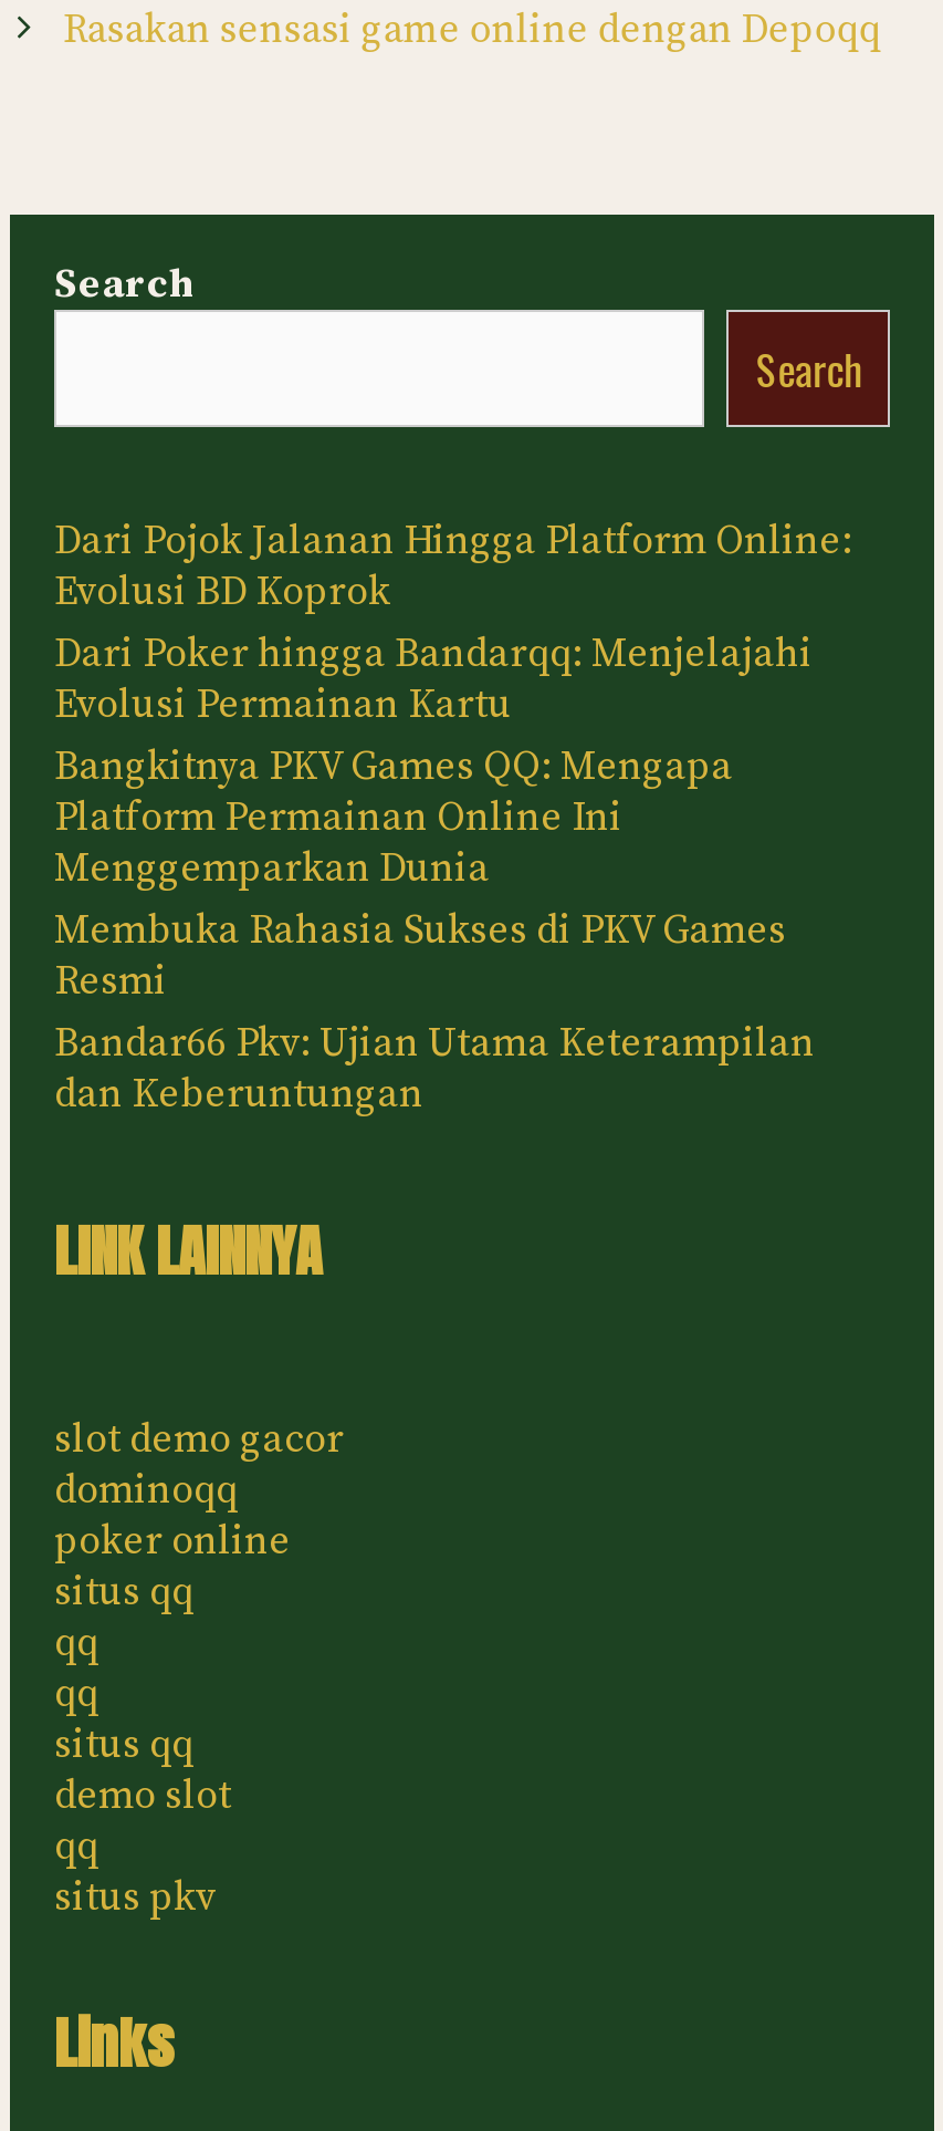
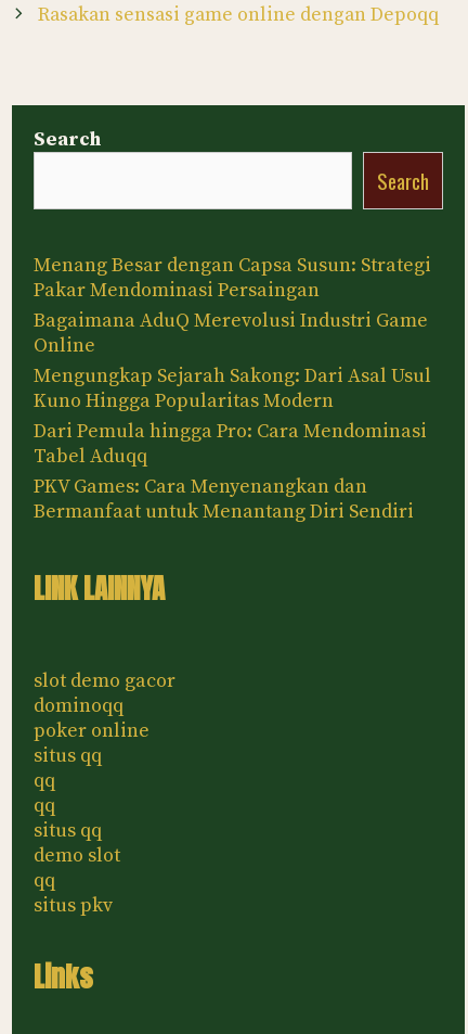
- Dari Pojok Jalanan Hingga Platform Online:
- Evolusi BD Koprok
- Dari Poker hingga Bandarqq: Menjelajahi
- Evolusi Permainan Kartu
- Bangkitnya PKV Games QQ: Mengapa
- Platform Permainan Online Ini
- Menggemparkan Dunia
- Membuka Rahasia Sukses di PKV Games
- Resmi
- Bandar66 Pkv: Ujian Utama Keterampilan
- dan Keberuntungan
+ Menang Besar dengan Capsa Susun: Strategi
+ Pakar Mendominasi Persaingan
+ Bagaimana AduQ Merevolusi Industri Game
+ Online
+ Mengungkap Sejarah Sakong: Dari Asal Usul
+ Kuno Hingga Popularitas Modern
+ Dari Pemula hingga Pro: Cara Mendominasi
+ Tabel Aduqq
+ PKV Games: Cara Menyenangkan dan
+ Bermanfaat untuk Menantang Diri Sendiri
